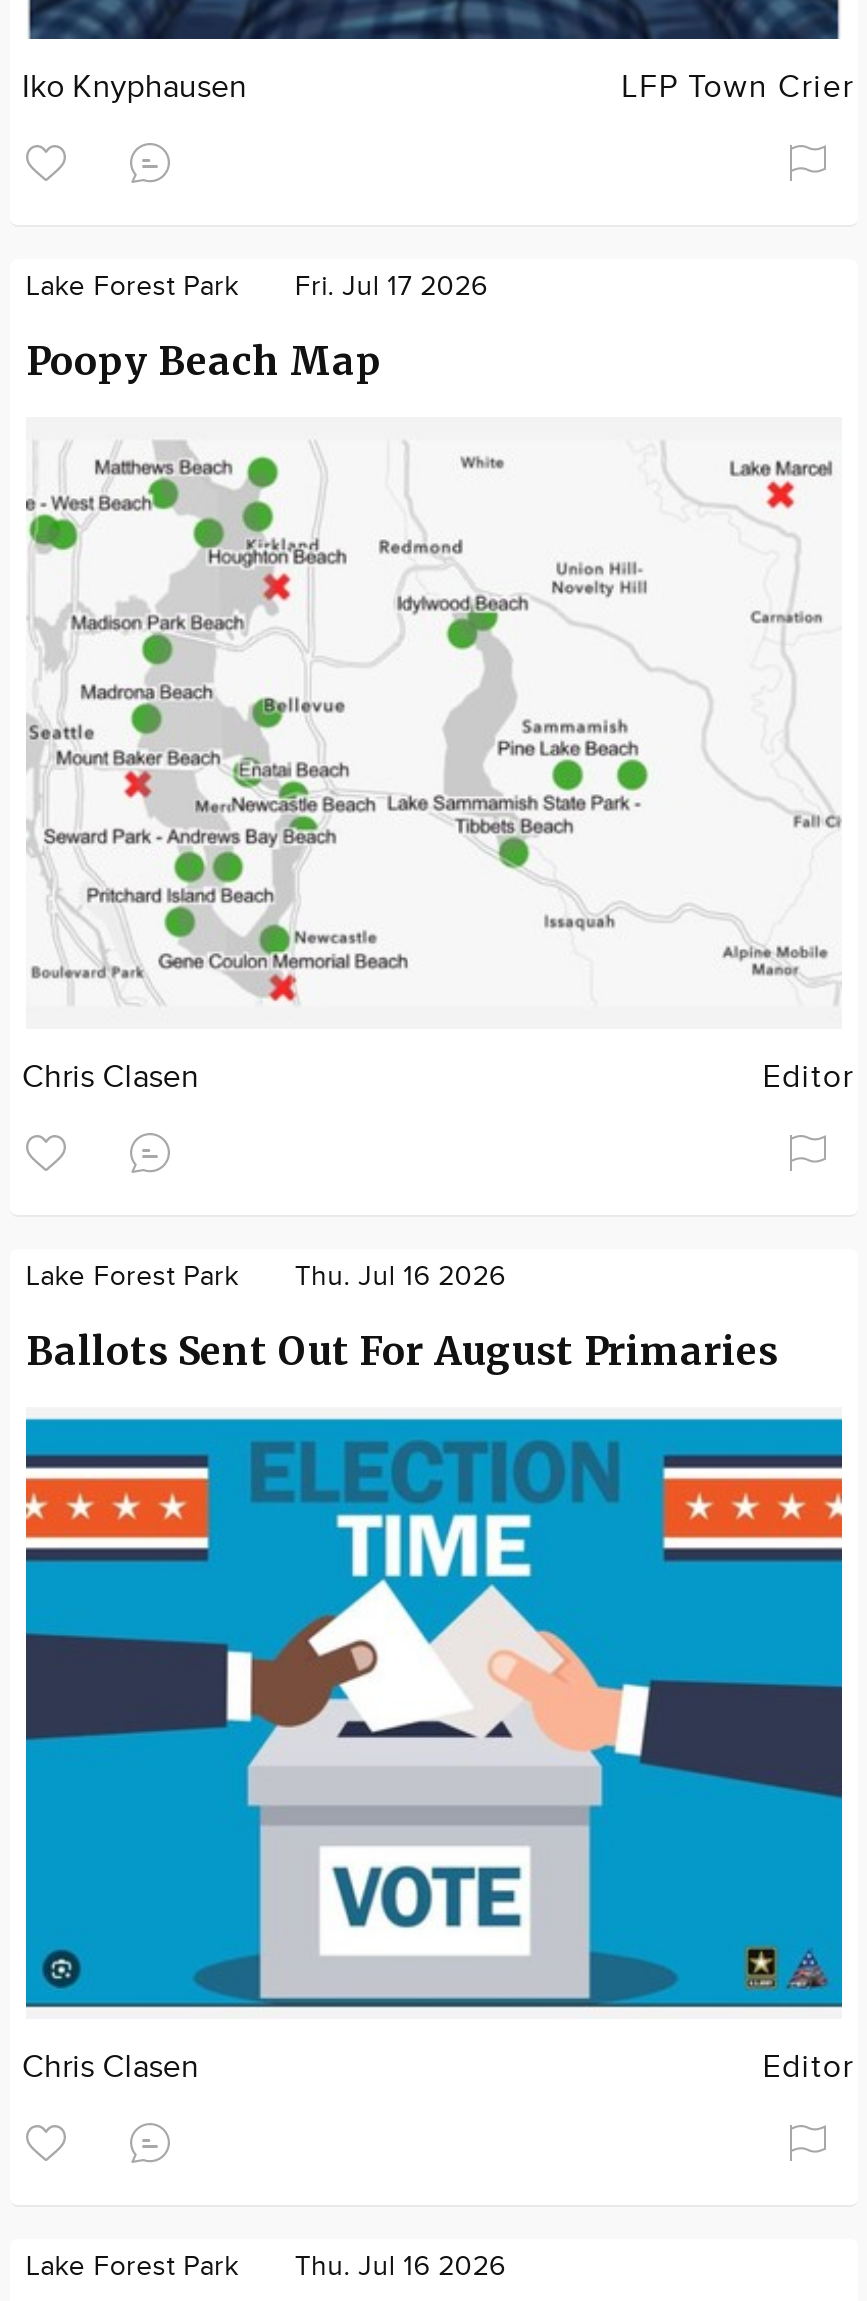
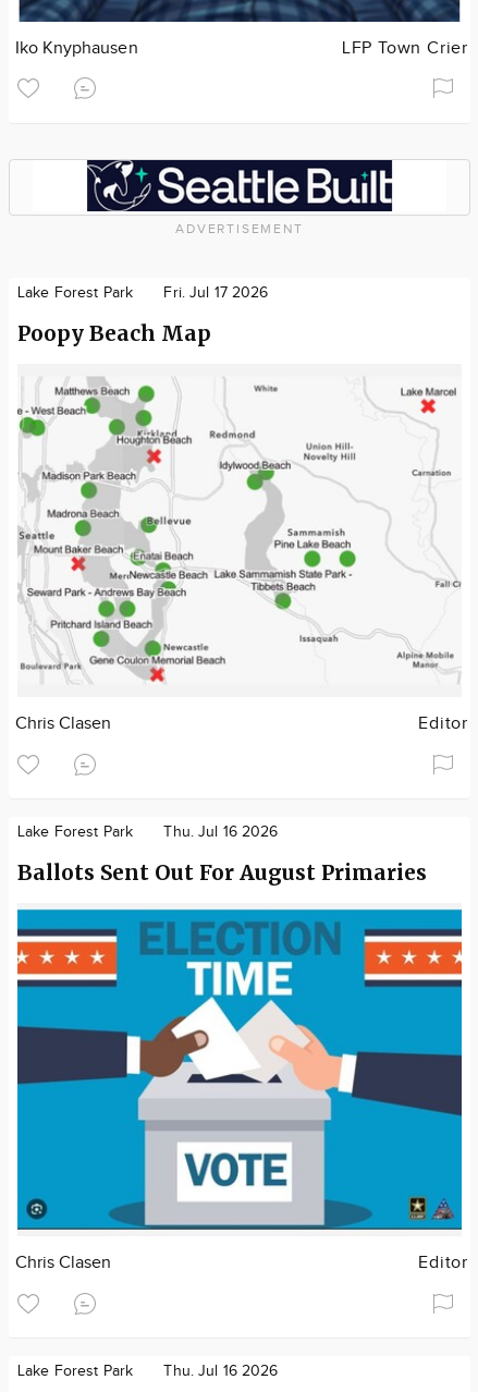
+ [image]
+ ADVERTISEMENT
